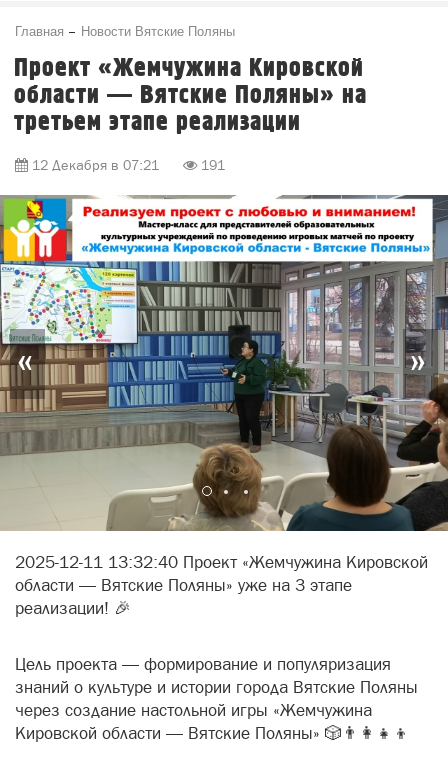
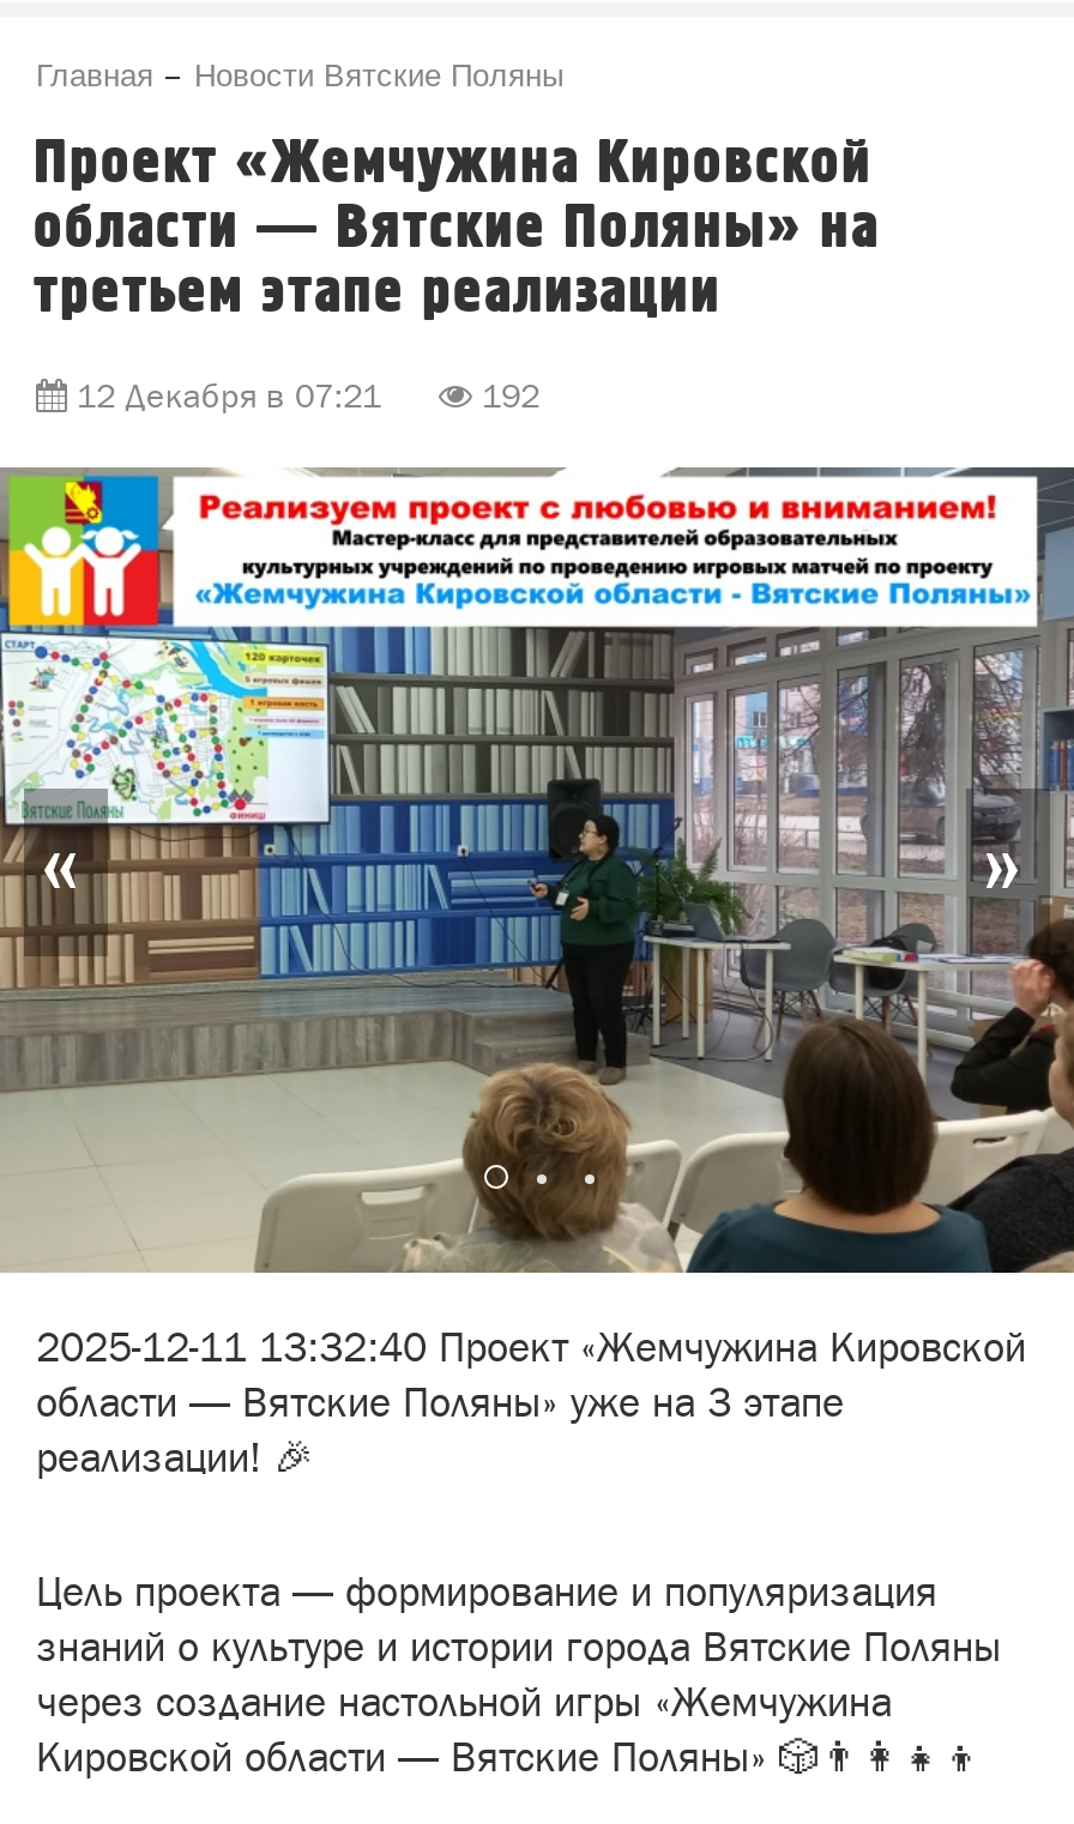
- 191
+ 192
